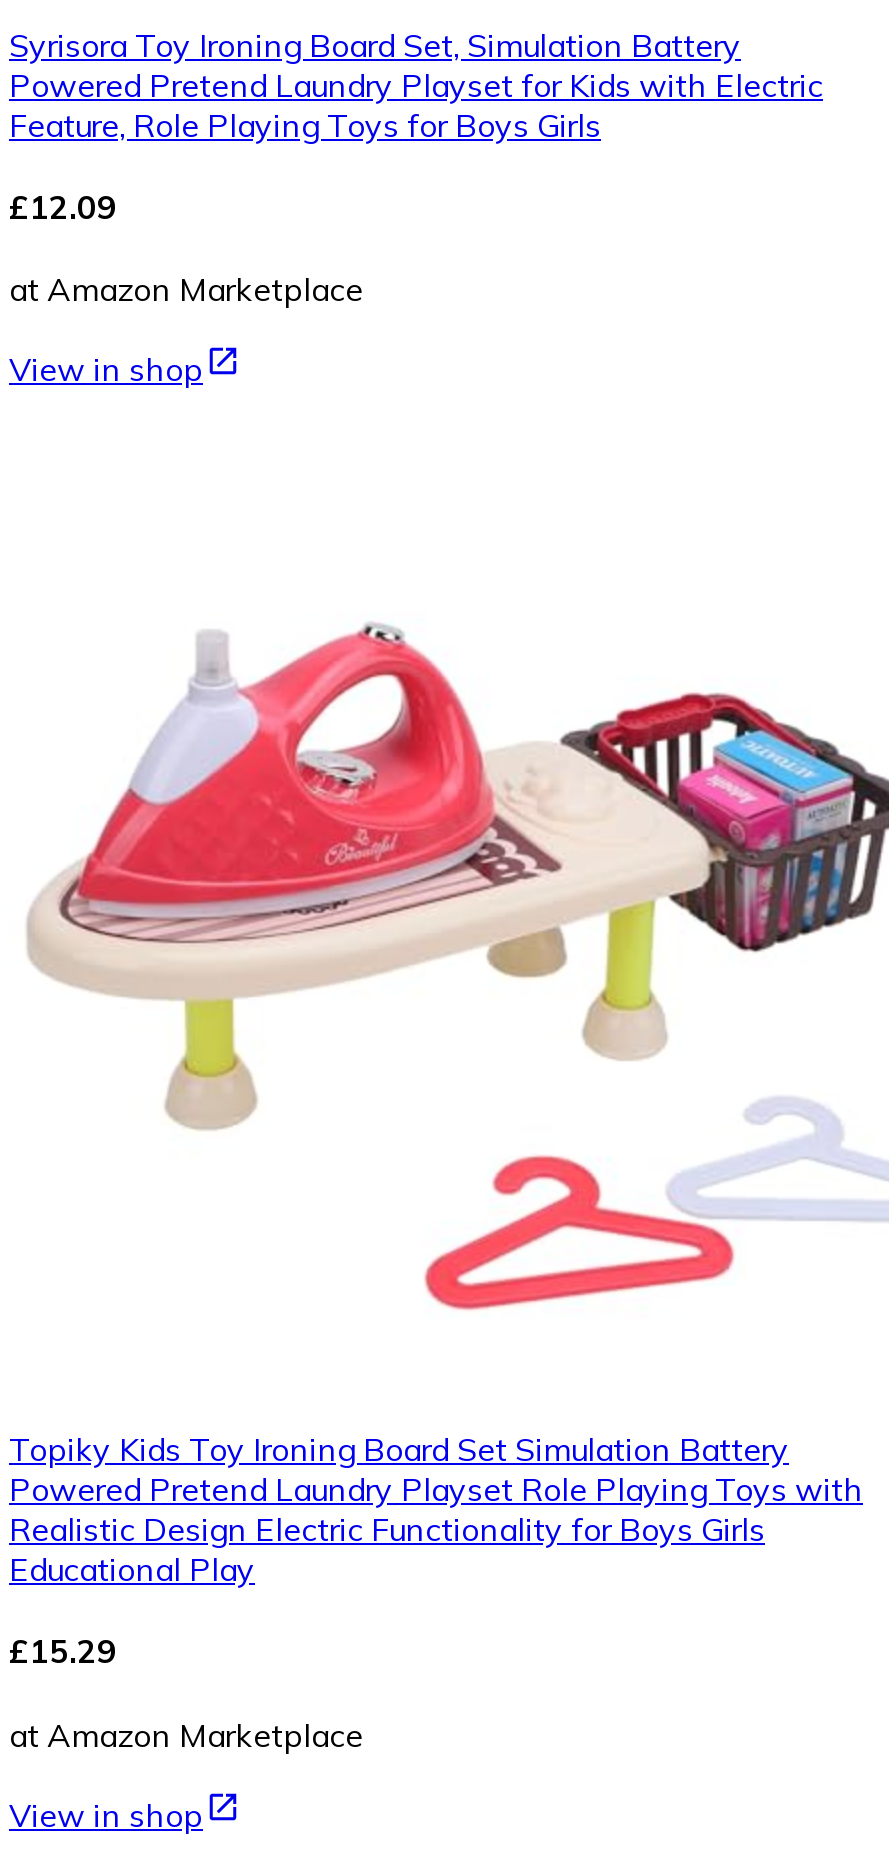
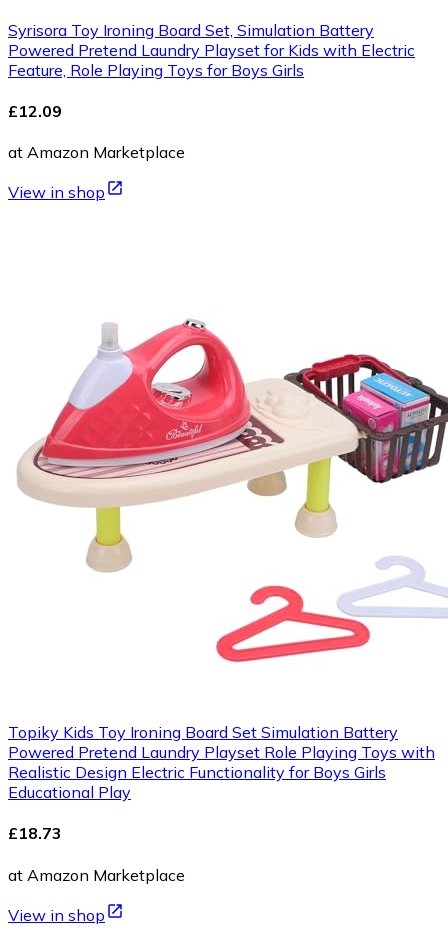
- £15.29
+ £18.73
